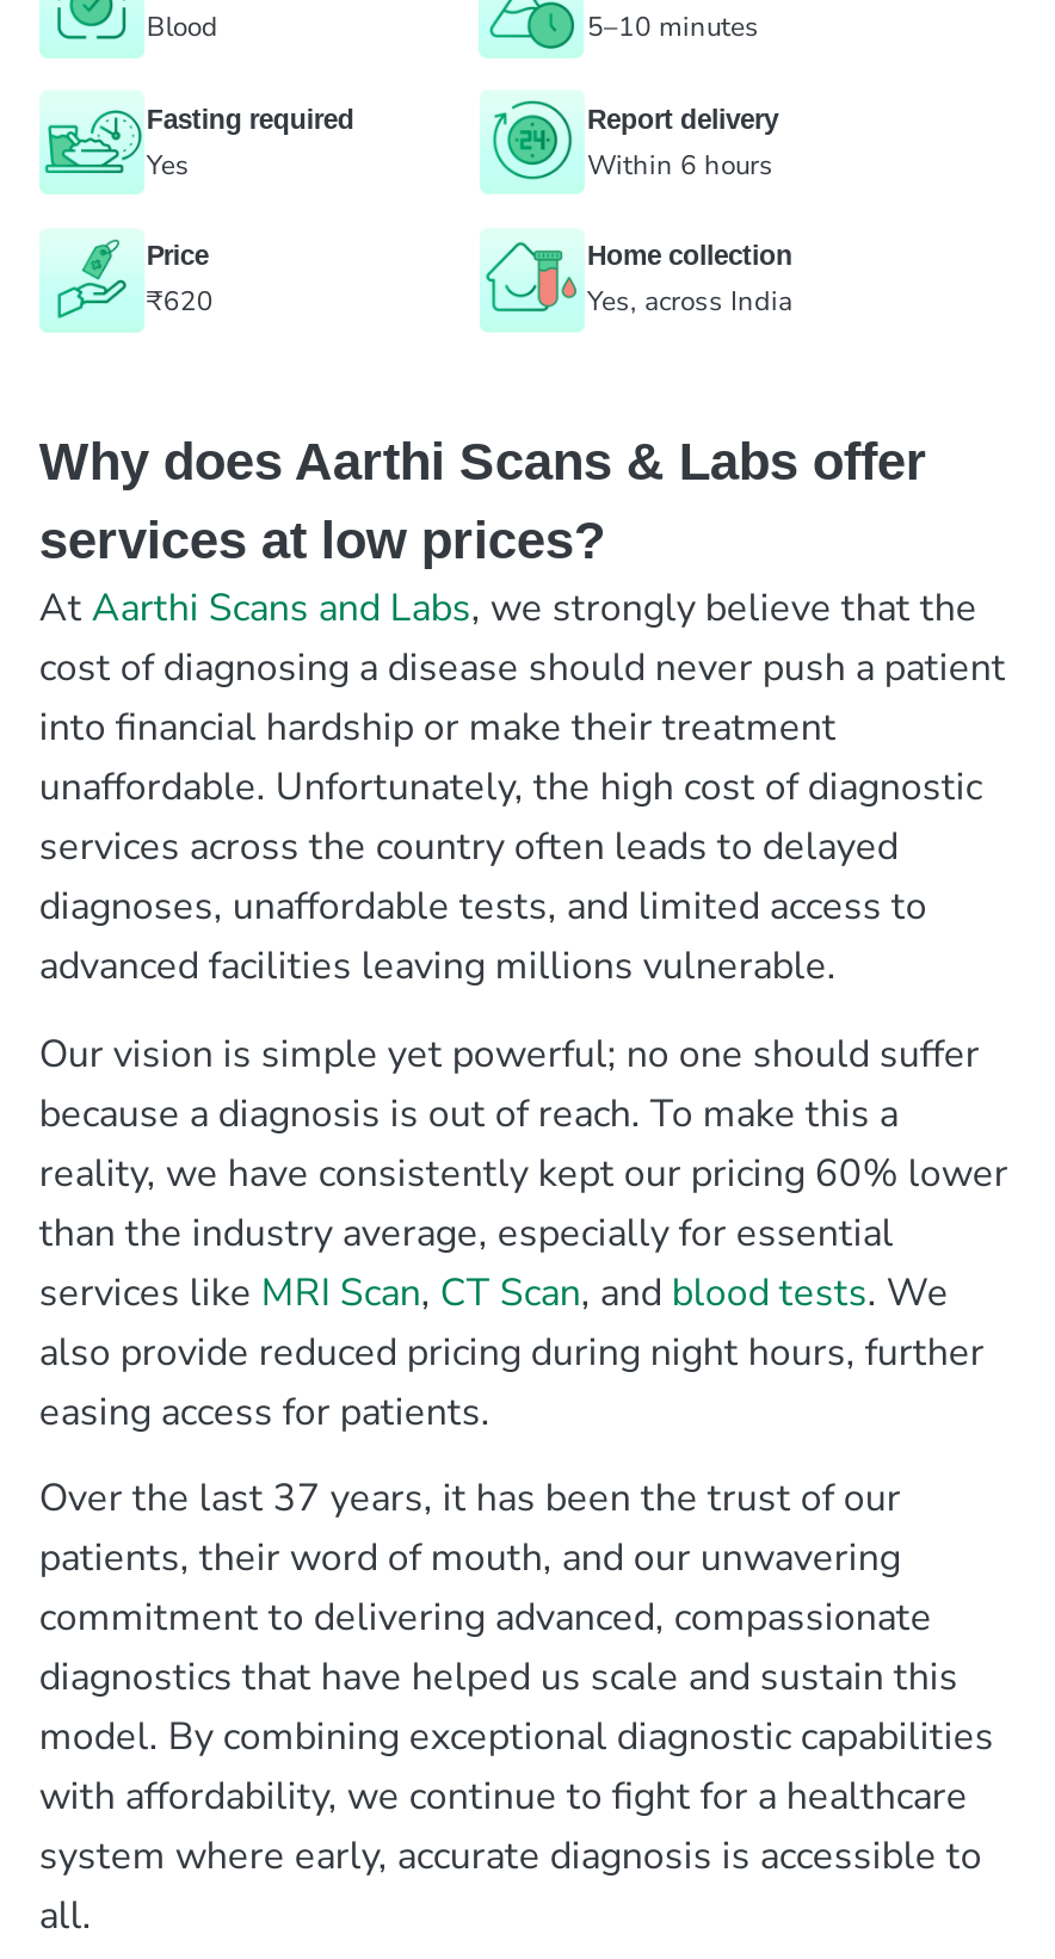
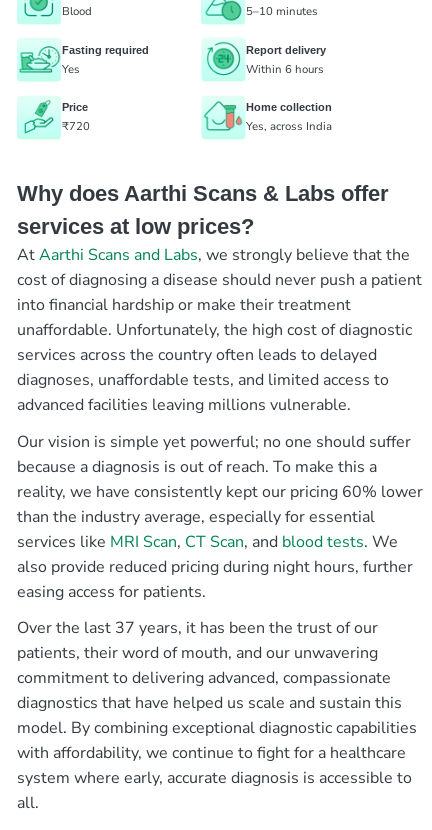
- ₹620
+ ₹720
